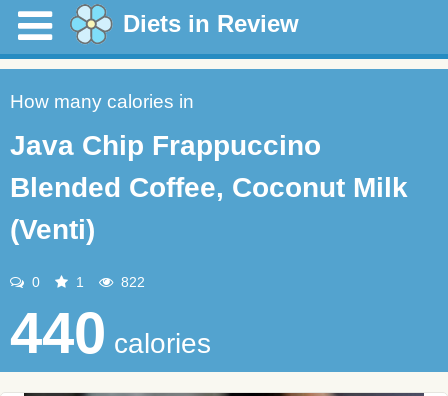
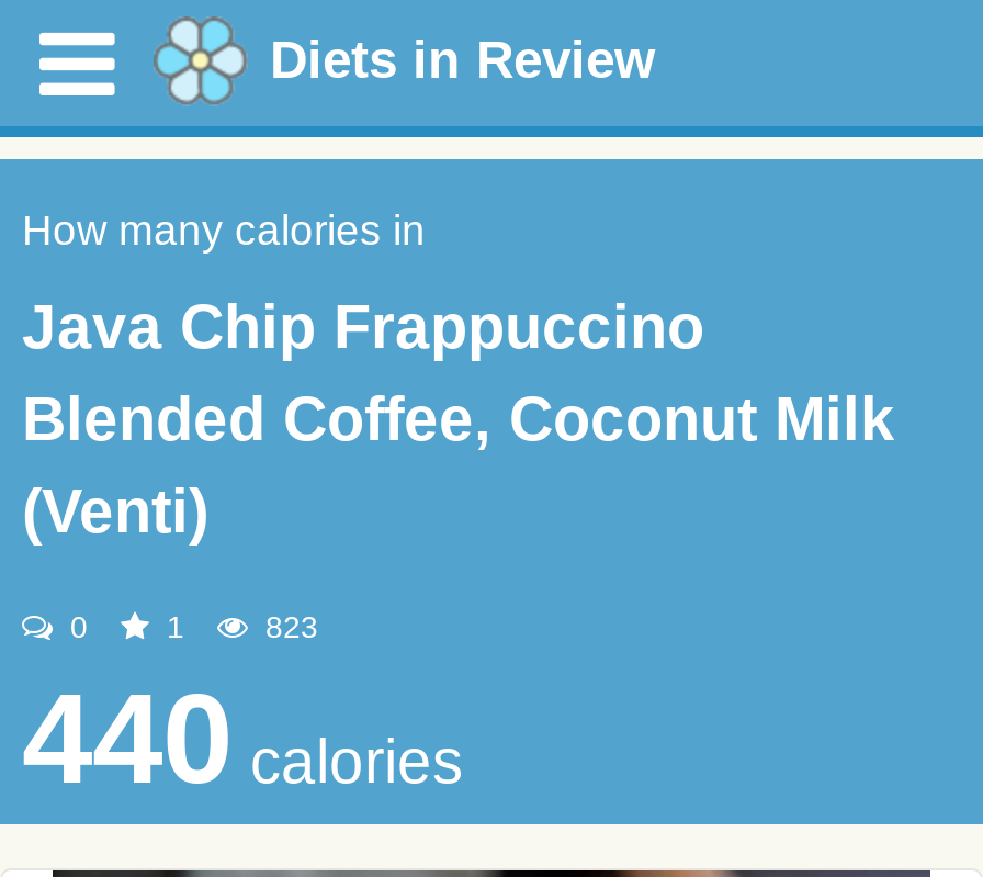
- 822
+ 823
